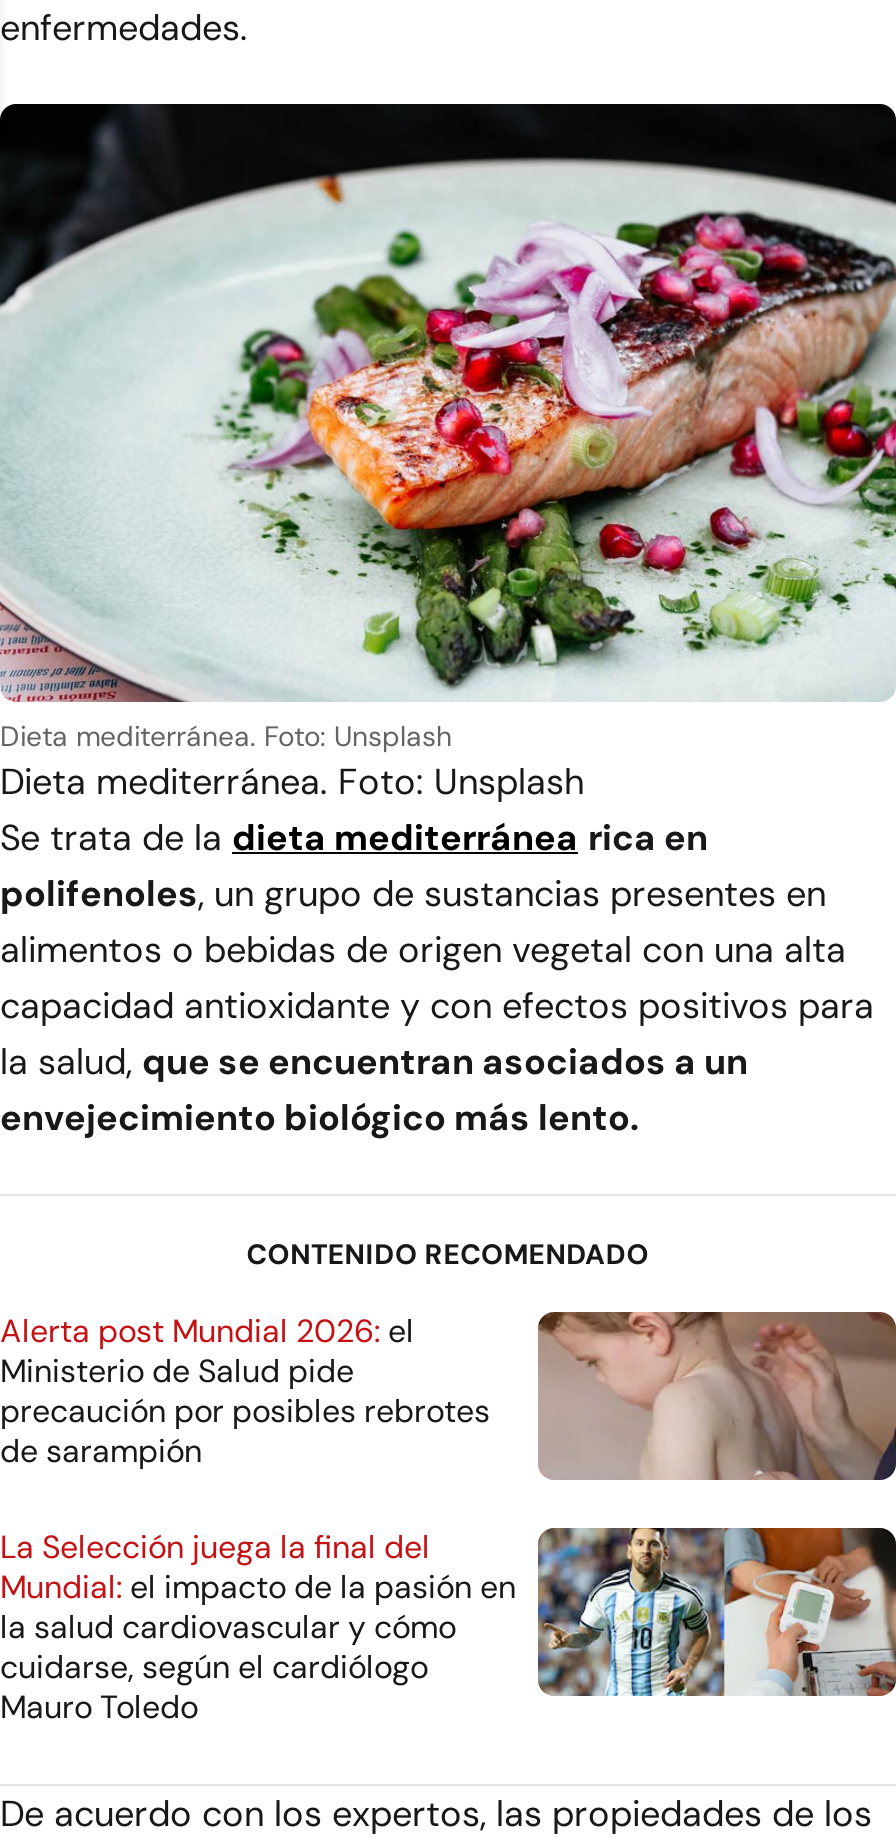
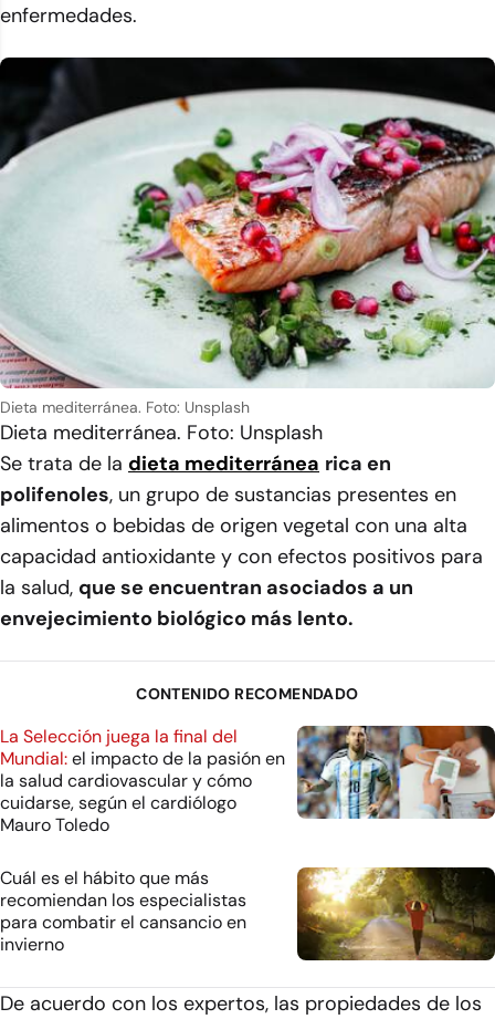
- [image]
- Alerta post Mundial 2026: el
- Ministerio de Salud pide
- precaución por posibles rebrotes
- de sarampión

moved up: [image] | La Selección juega la final del | Mundial: el impacto de la pasión en | la salud cardiovascular y cómo | cuidarse, según el cardiólogo | Mauro Toledo

+ Cuál es el hábito que más
+ recomiendan los especialistas
+ para combatir el cansancio en
+ invierno

+ [image]
